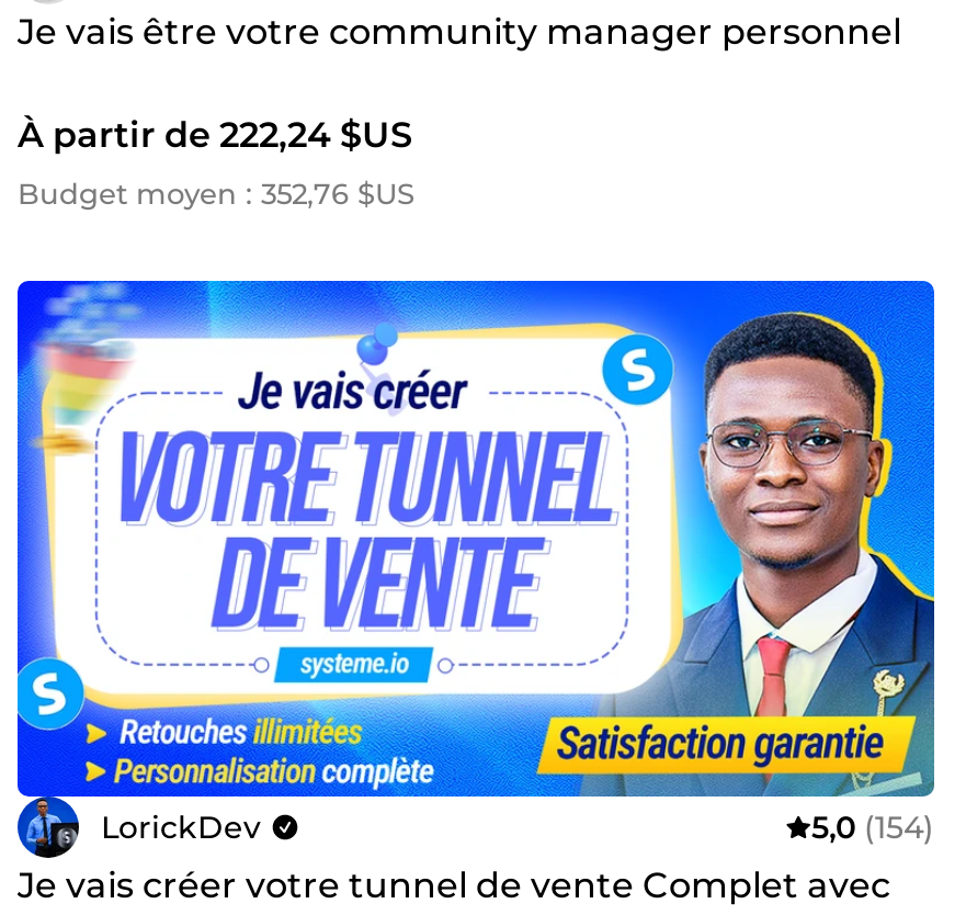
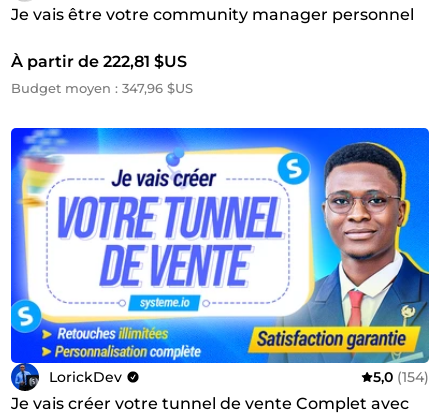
- À partir de 222,24 $US
+ À partir de 222,81 $US

- Budget moyen : 352,76 $US
+ Budget moyen : 347,96 $US
